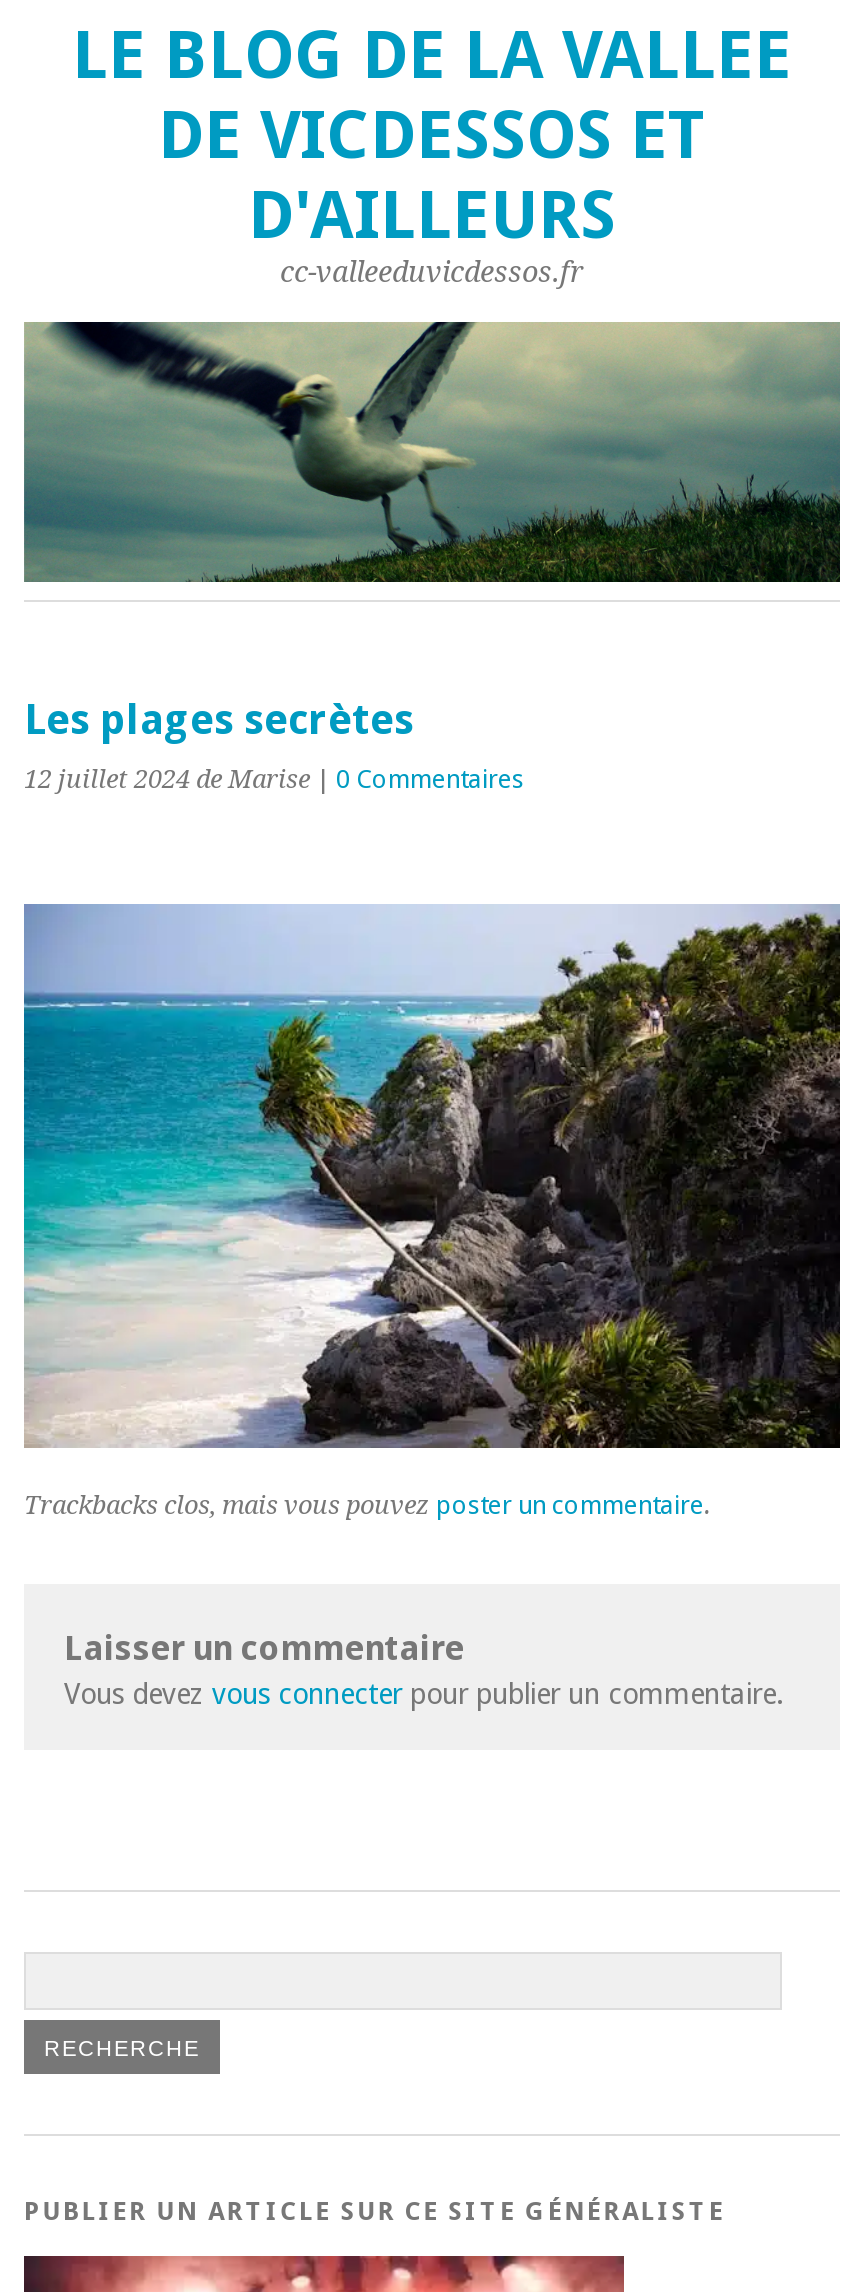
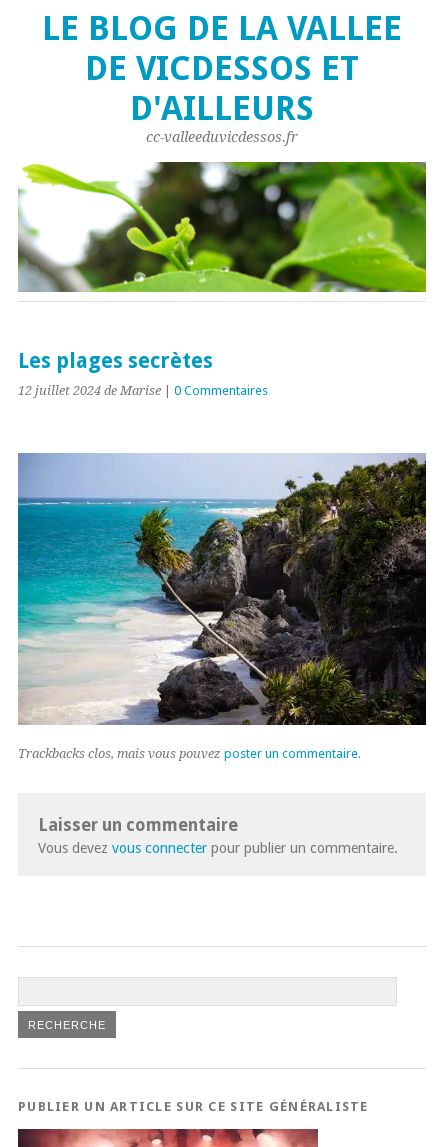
- [image]
+ [image]
